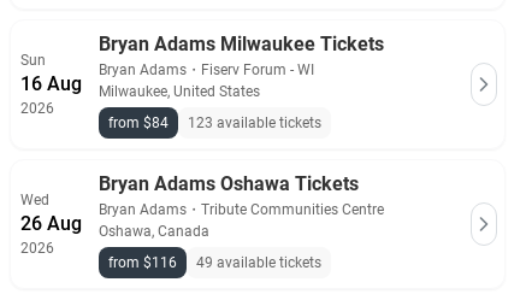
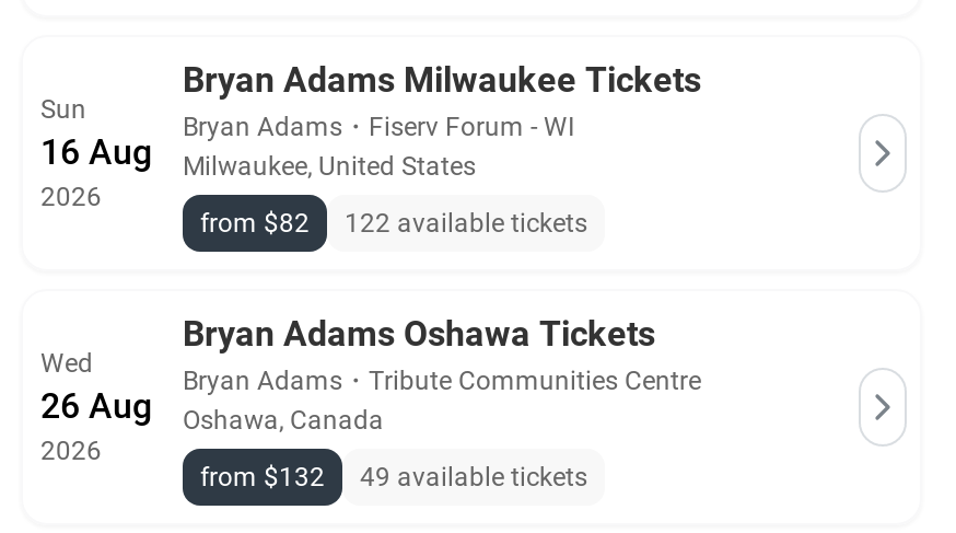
- from $84
+ from $82

- 123 available tickets
+ 122 available tickets

- from $116 49 available tickets
+ from $132 49 available tickets
